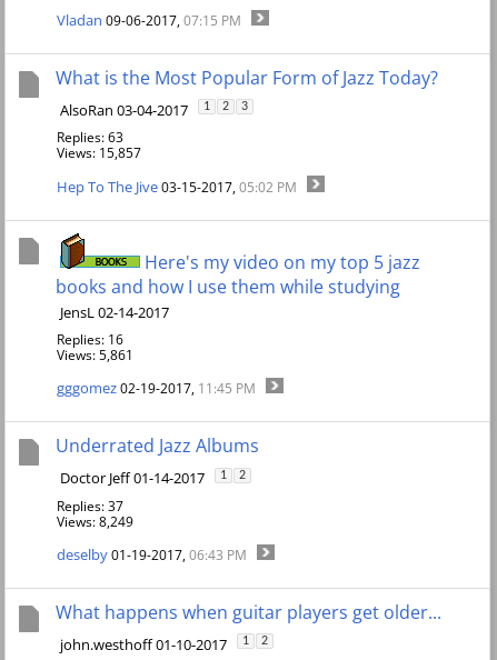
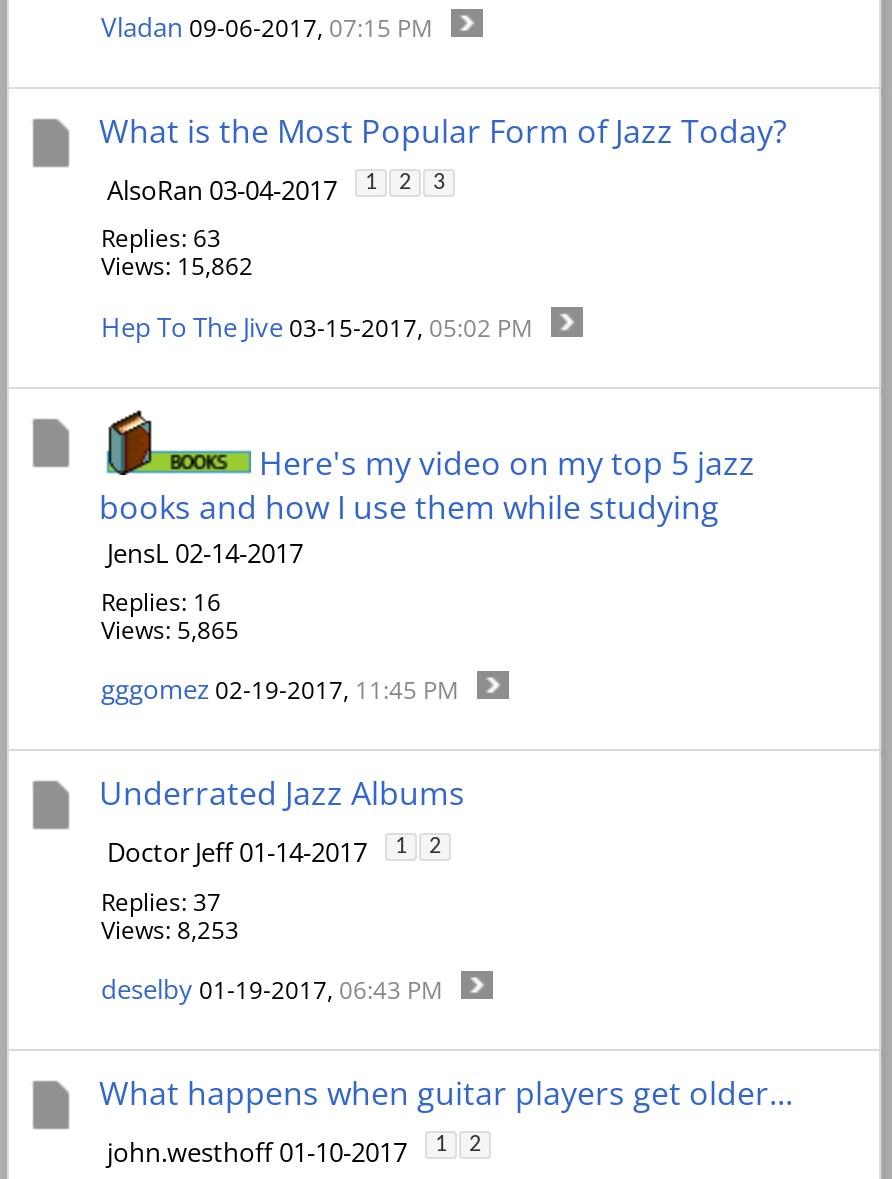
- Views: 15,857
+ Views: 15,862

- Views: 5,861
+ Views: 5,865

- Views: 8,249
+ Views: 8,253
